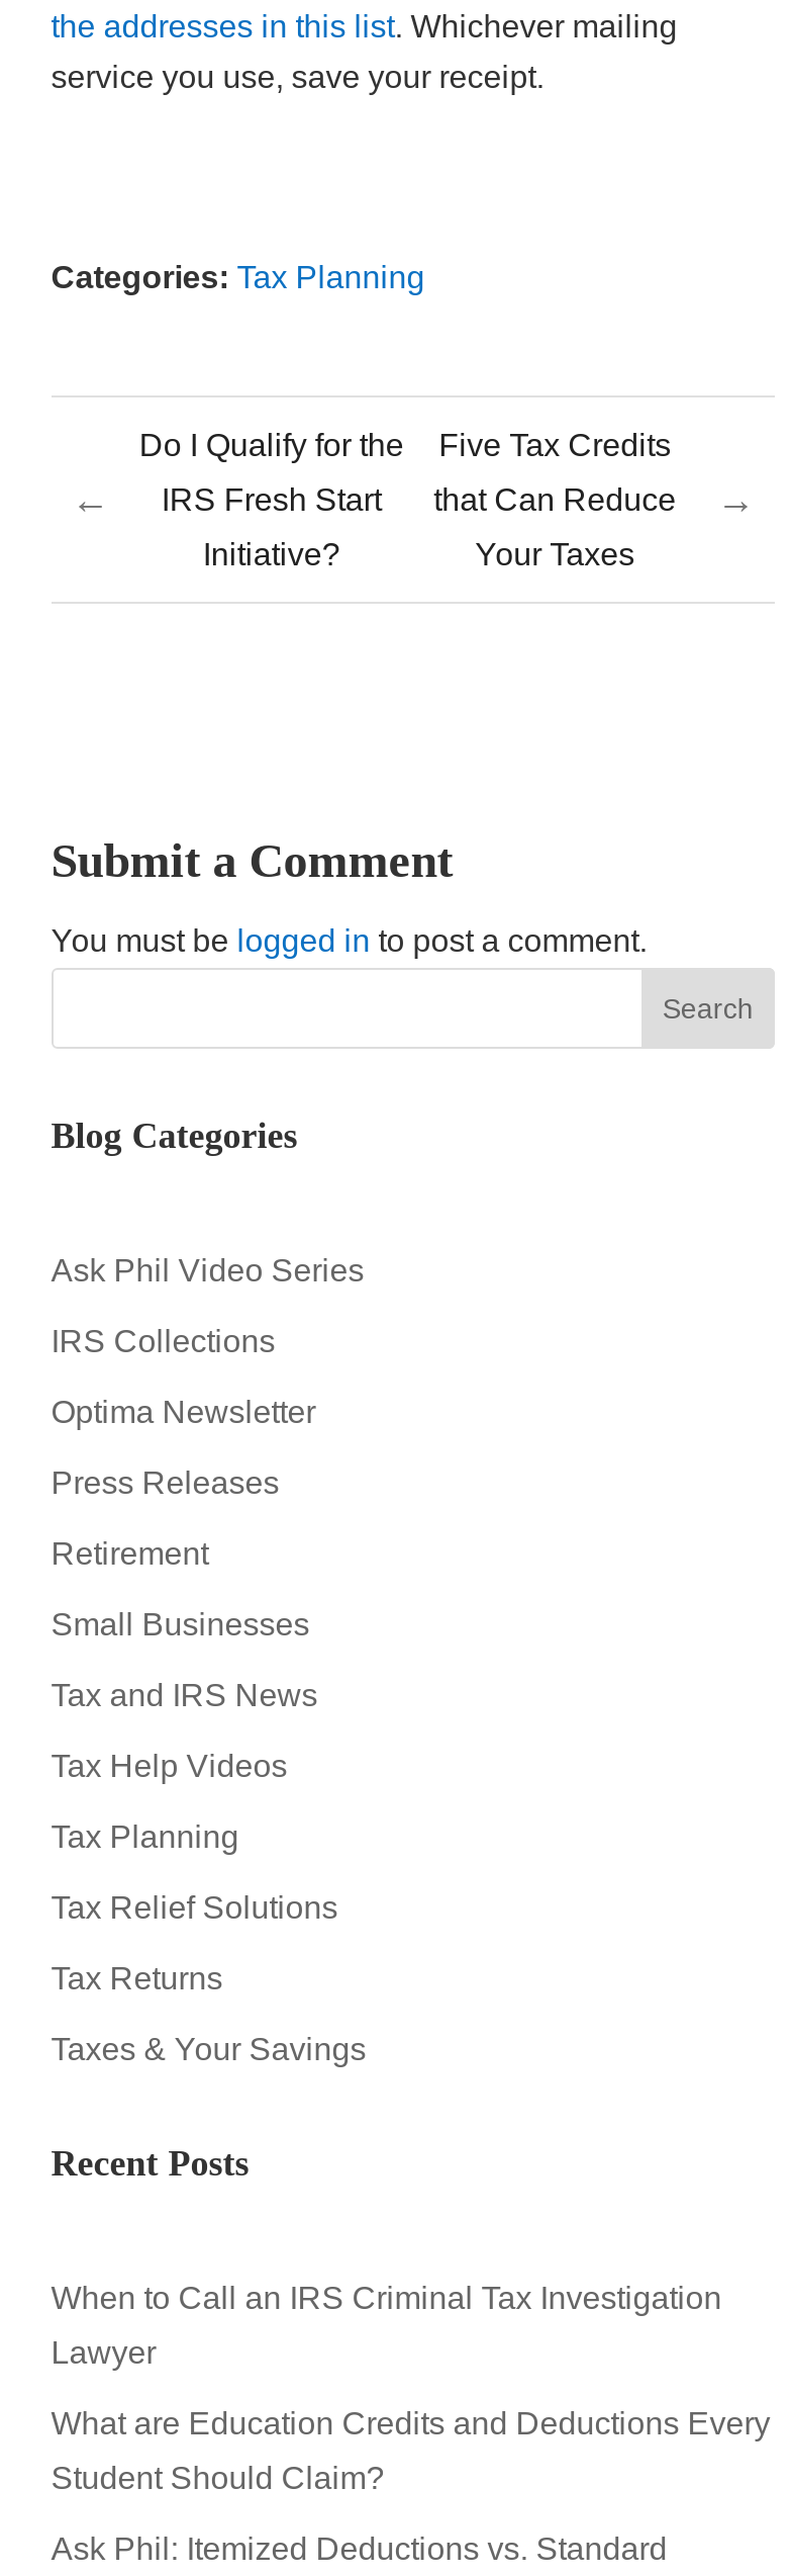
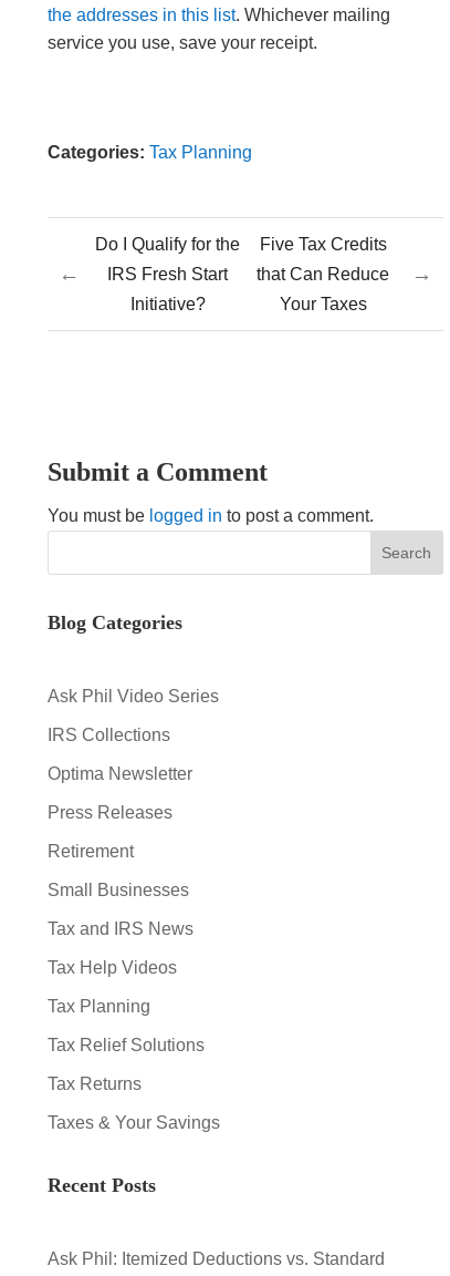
- When to Call an IRS Criminal Tax Investigation
- Lawyer
- What are Education Credits and Deductions Every
- Student Should Claim?
